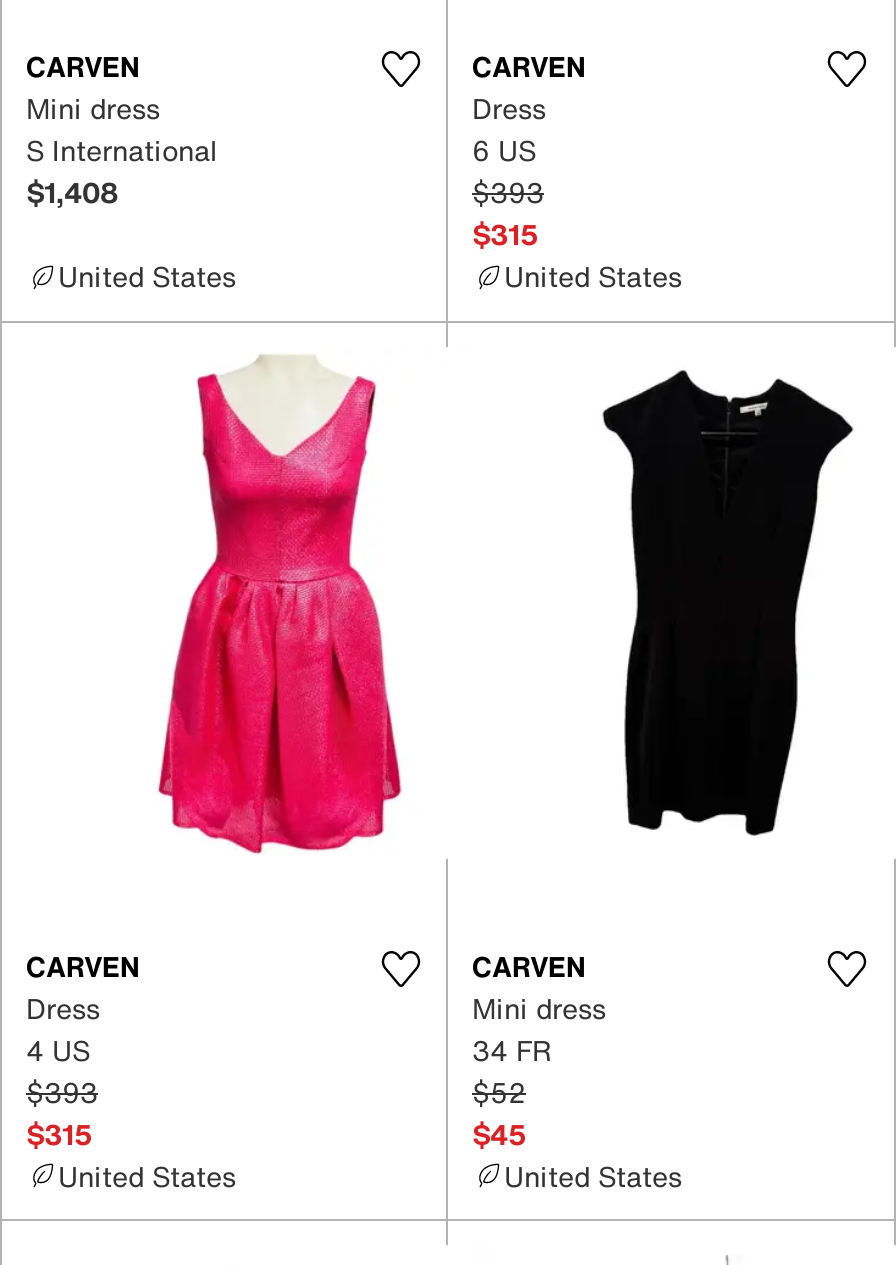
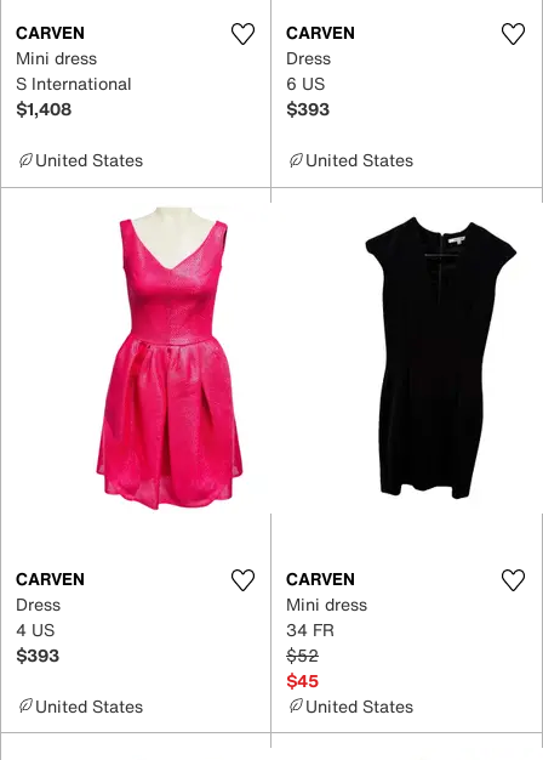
- $315

- $315
